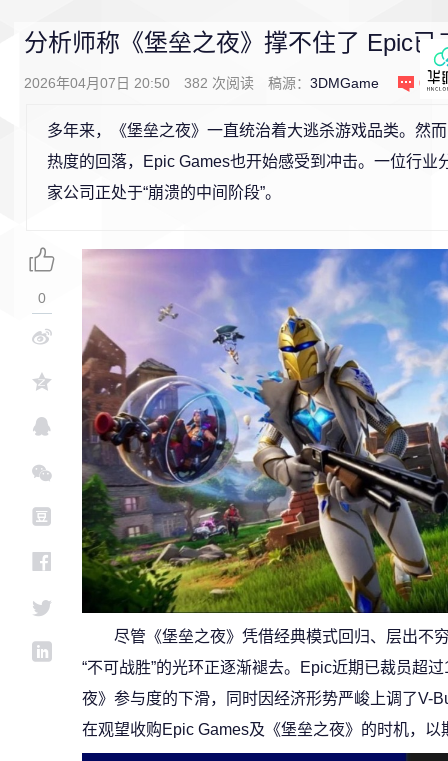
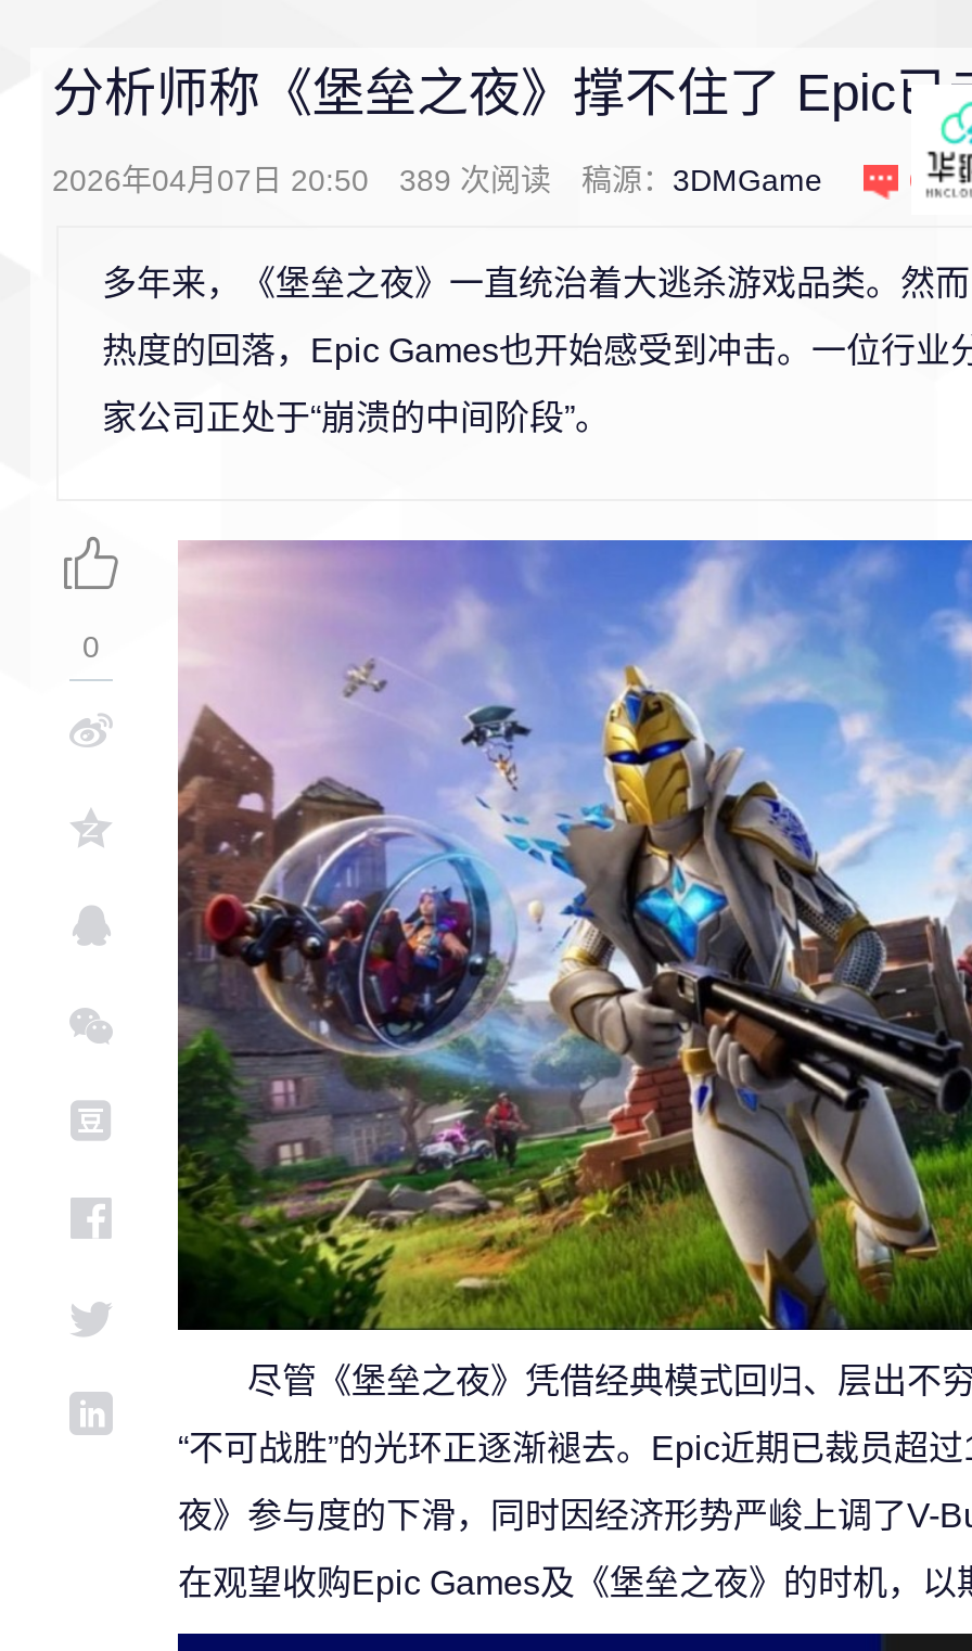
- 2026年04月07日 20:50 382次阅读 稿源：3DMGame
+ 2026年04月07日 20:50 389次阅读 稿源：3DMGame
